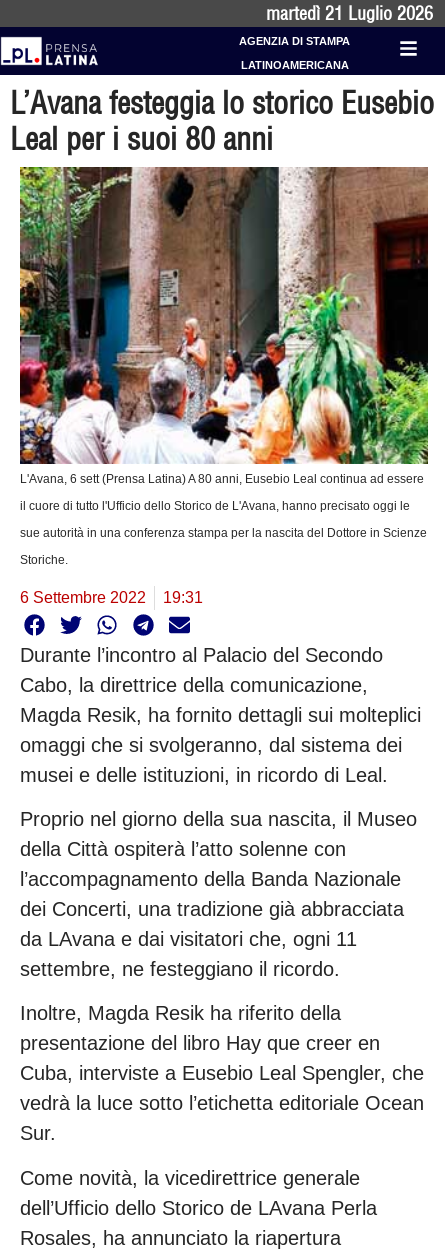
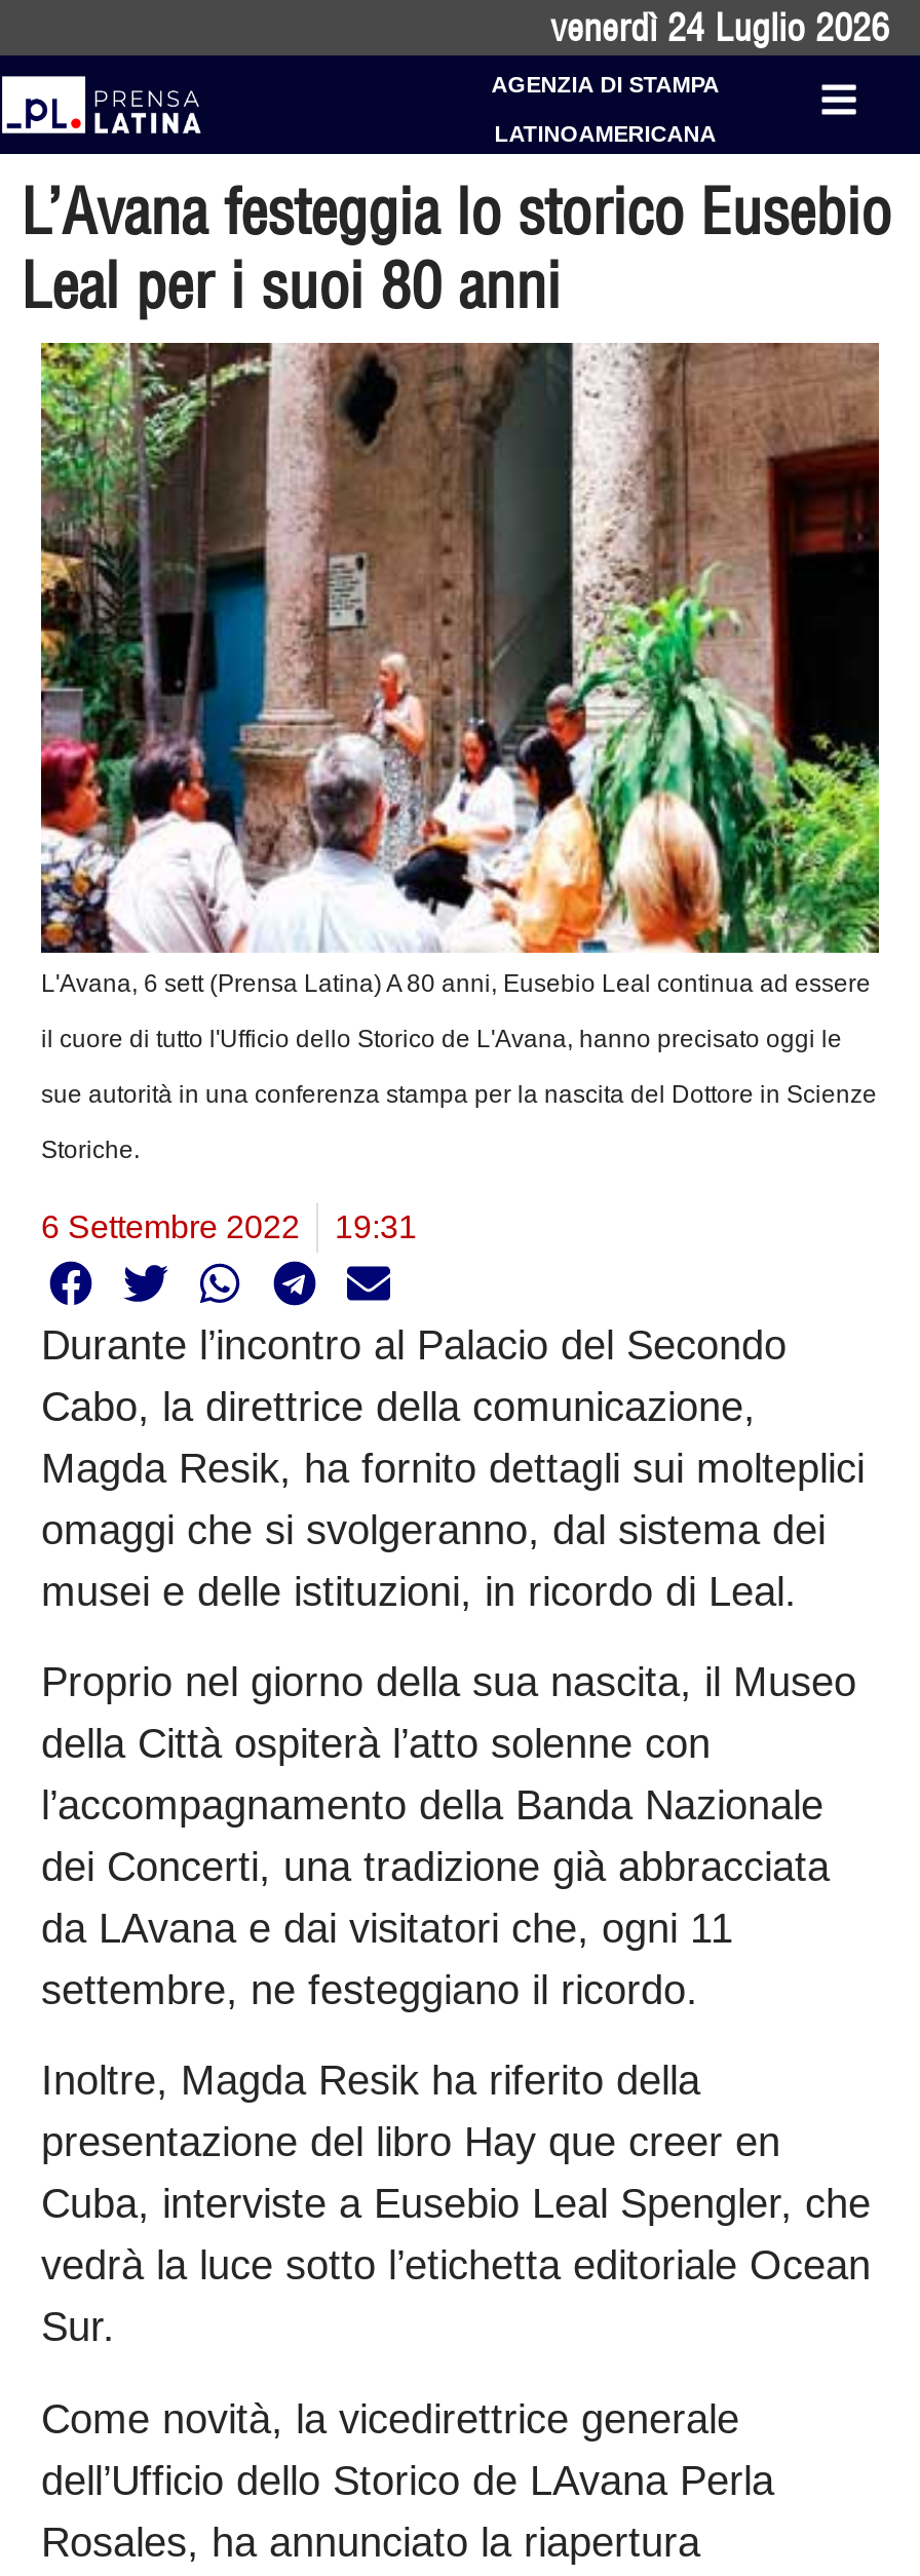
- martedì 21 Luglio 2026
+ venerdì 24 Luglio 2026
